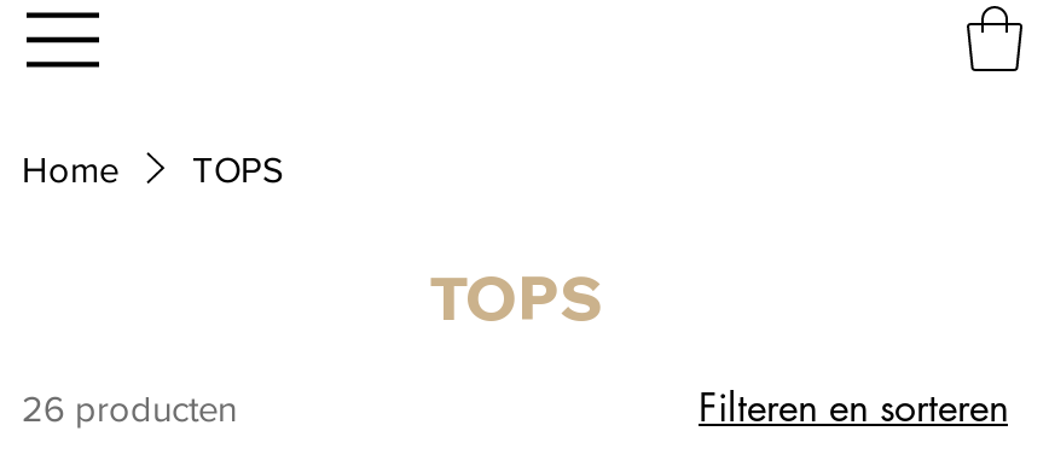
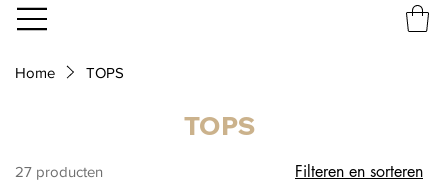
- 26 producten
+ 27 producten
